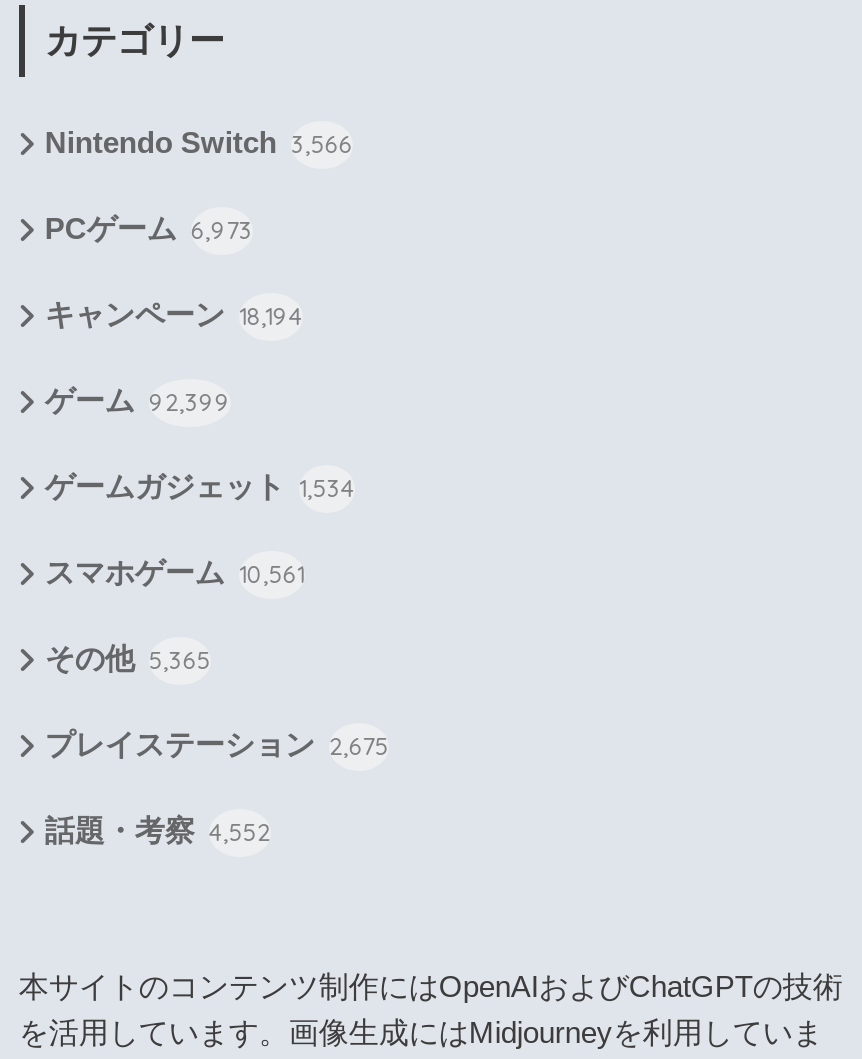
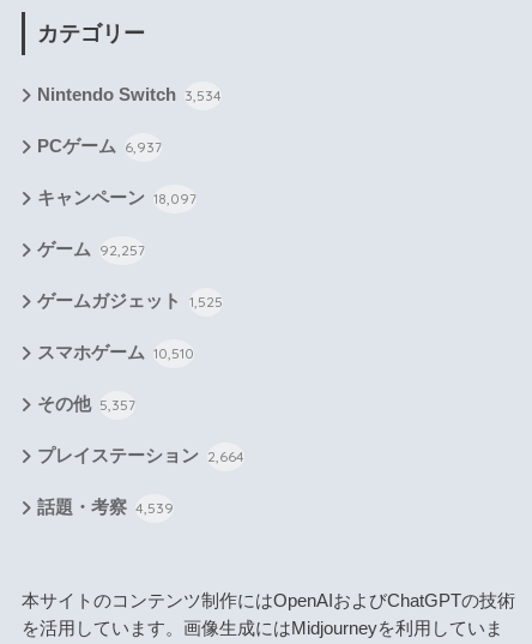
- Nintendo Switch 3,566
+ Nintendo Switch 3,534

- PCゲーム 6,973
+ PCゲーム 6,937

- キャンペーン 18,194
+ キャンペーン 18,097

- ゲーム 92,399
+ ゲーム 92,257

- ゲームガジェット 1,534
+ ゲームガジェット 1,525

- スマホゲーム 10,561
+ スマホゲーム 10,510

- その他 5,365
+ その他 5,357

- プレイステーション 2,675
+ プレイステーション 2,664

- 話題・考察 4,552
+ 話題・考察 4,539
